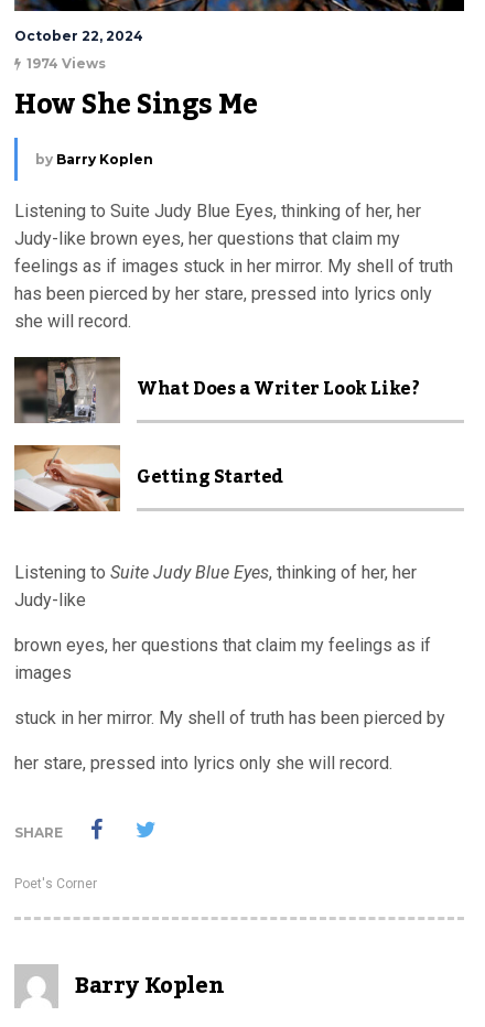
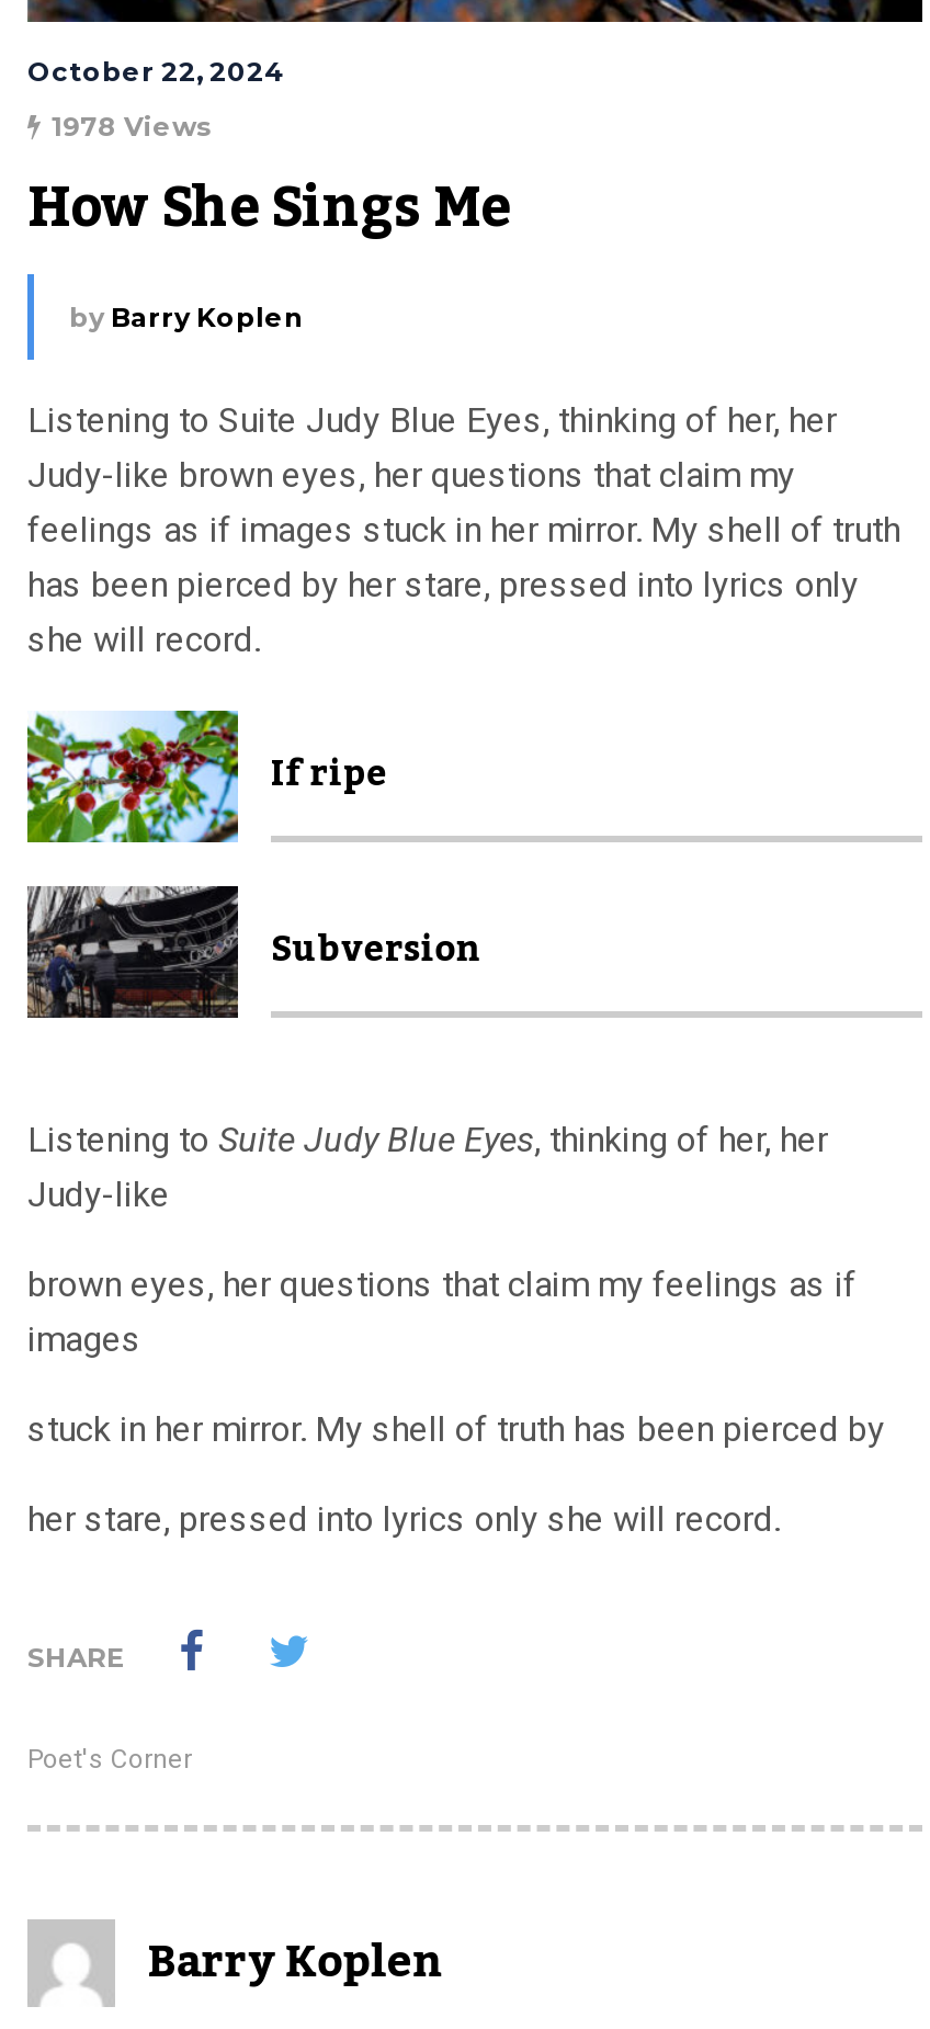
- 1974 Views
+ 1978 Views

- [image]
- What Does a Writer Look Like?
+ [image]
+ If ripe

- [image]
- Getting Started
+ [image]
+ Subversion
